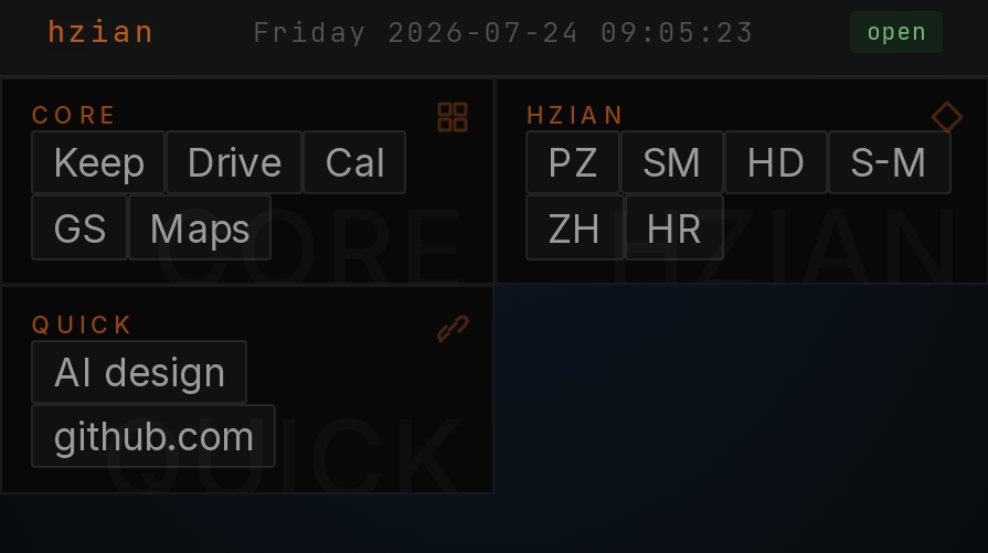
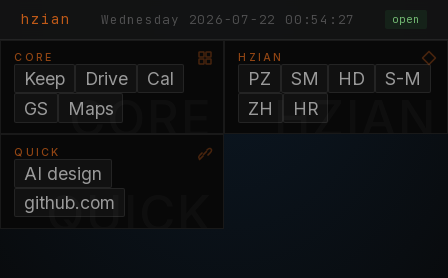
- Friday 2026-07-24 09:05:23
+ Wednesday 2026-07-22 00:54:27
